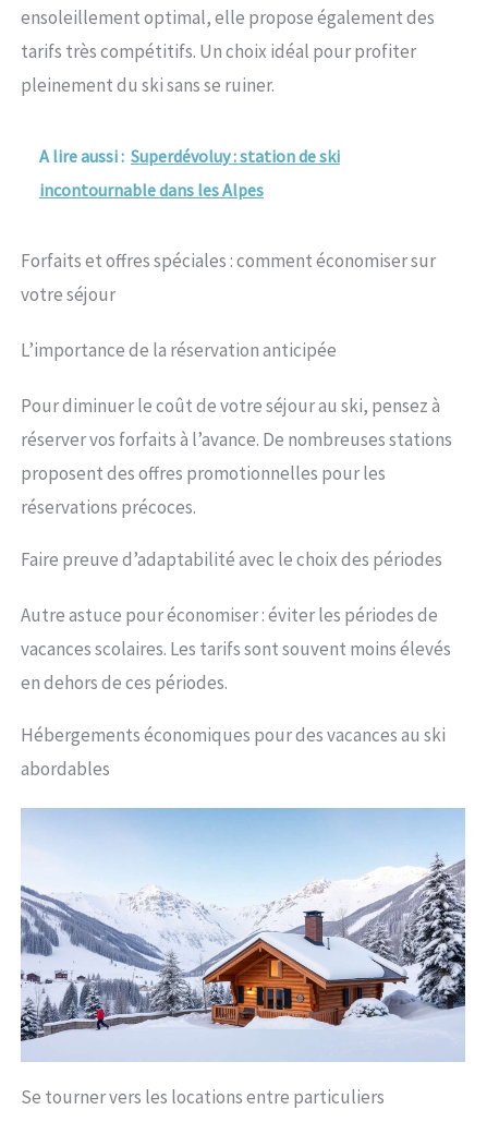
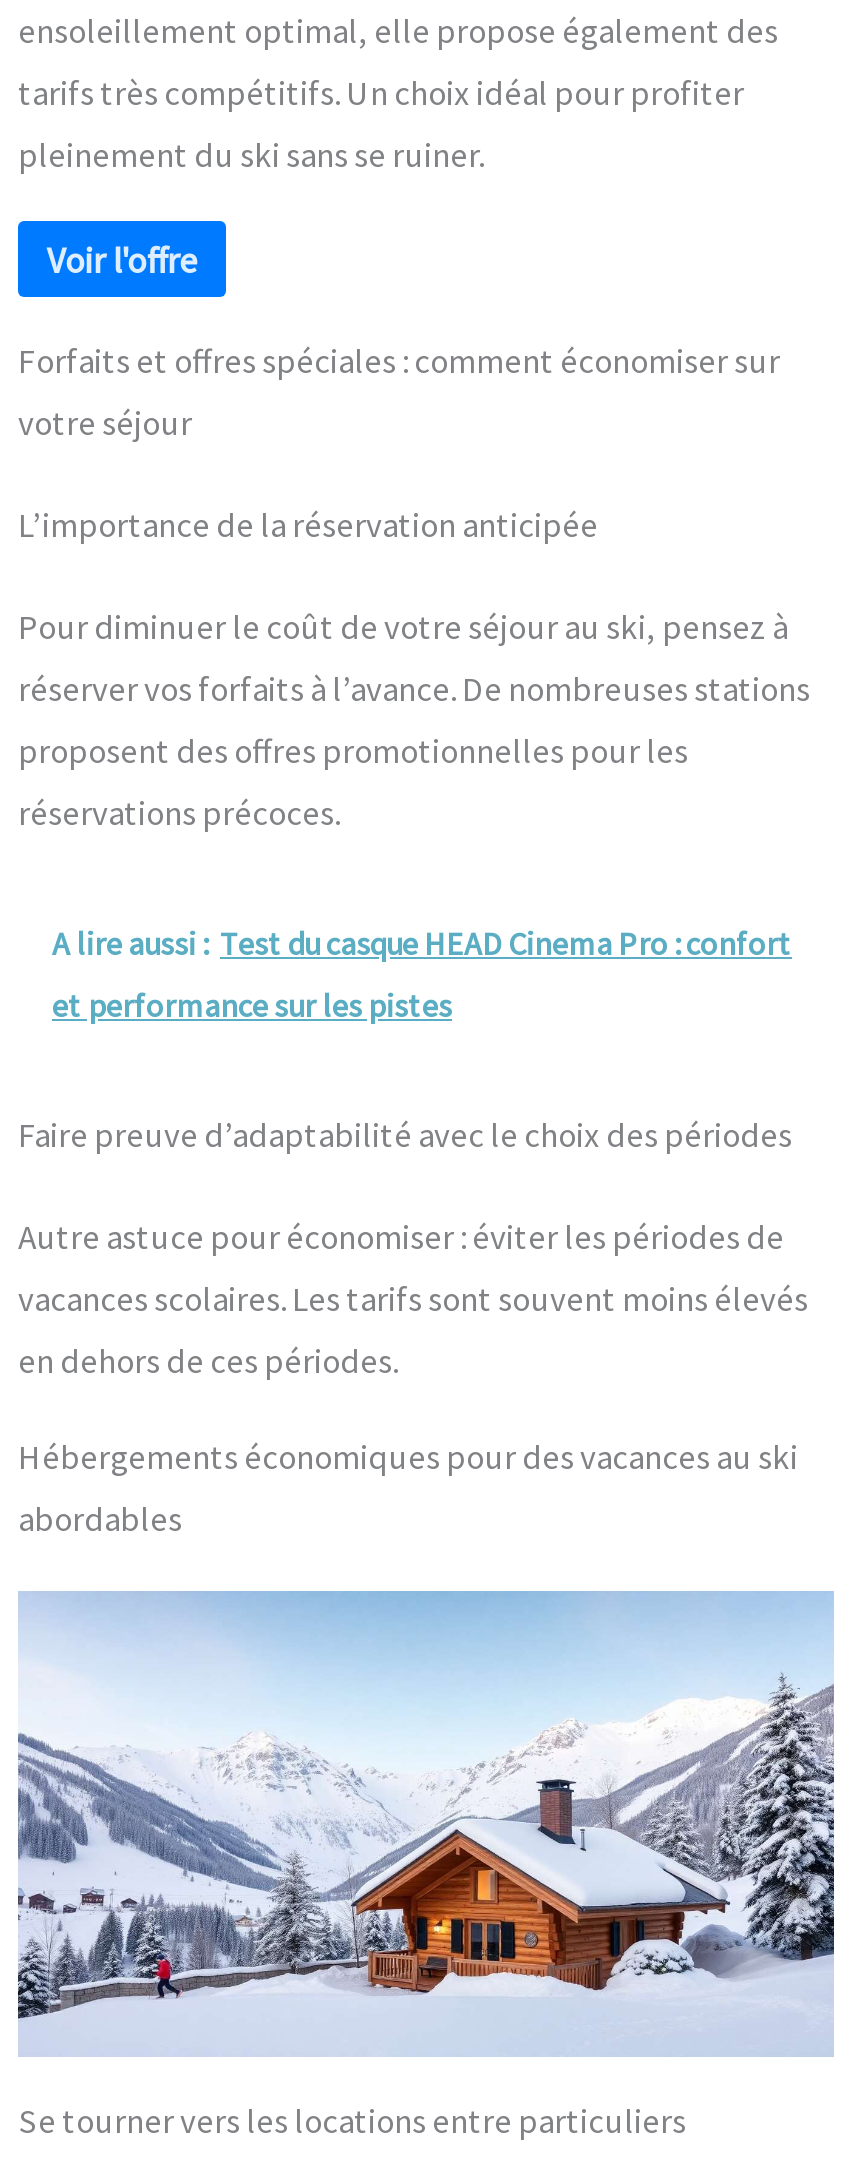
- A lire aussi : Superdévoluy : station de ski
- incontournable dans les Alpes

moved up: Forfaits et offres spéciales : comment économiser sur | votre séjour | L’importance de la réservation anticipée | Pour diminuer le coût de votre séjour au ski, pensez à | réserver vos forfaits à l’avance. De nombreuses stations | proposent des offres promotionnelles pour les | réservations précoces.

+ A lire aussi : Test du casque HEAD Cinema Pro : confort
+ et performance sur les pistes
